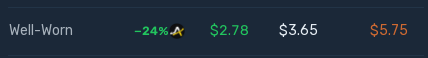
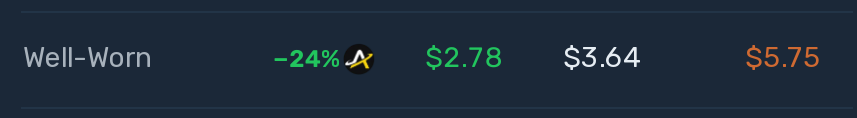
- $2.78 $3.65
+ $2.78 $3.64
